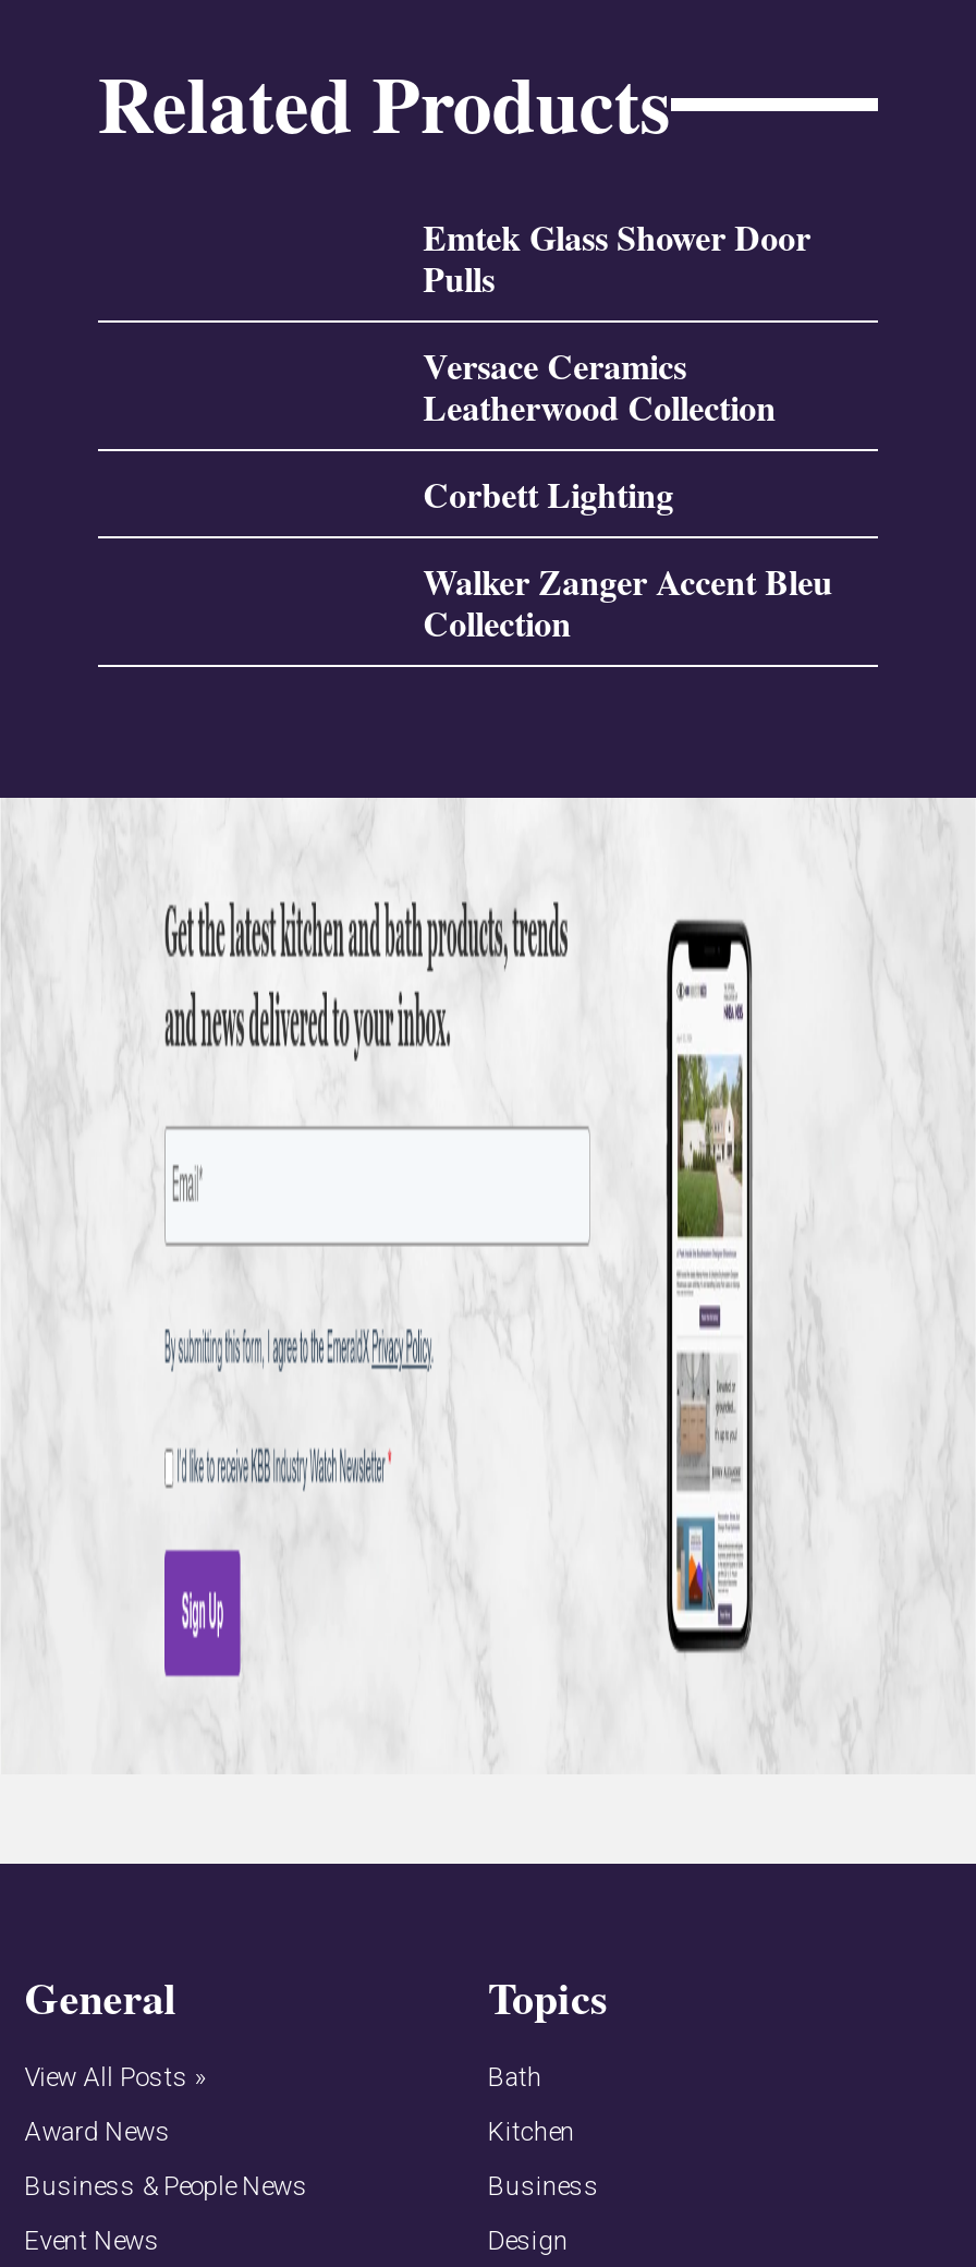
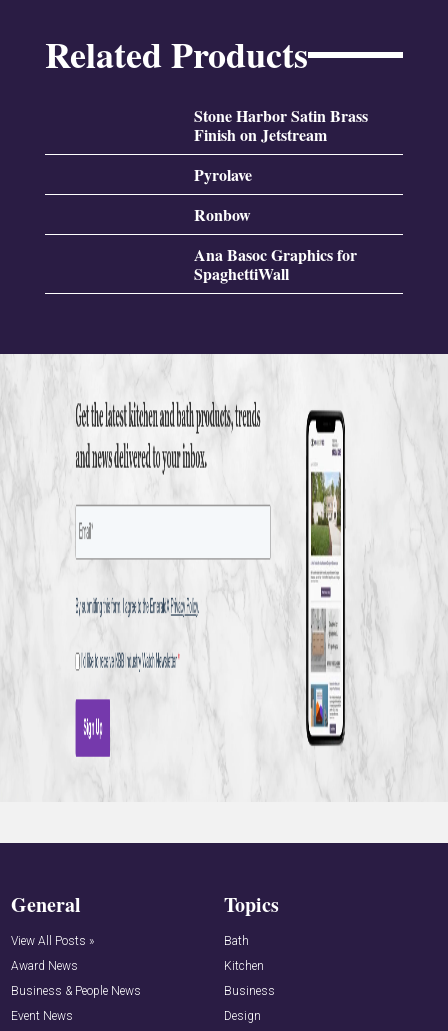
- Emtek Glass Shower Door
- Pulls
+ Stone Harbor Satin Brass
+ Finish on Jetstream

- Versace Ceramics
- Leatherwood Collection
+ Pyrolave

- Corbett Lighting
+ Ronbow

- Walker Zanger Accent Bleu
- Collection
+ Ana Basoc Graphics for
+ SpaghettiWall
